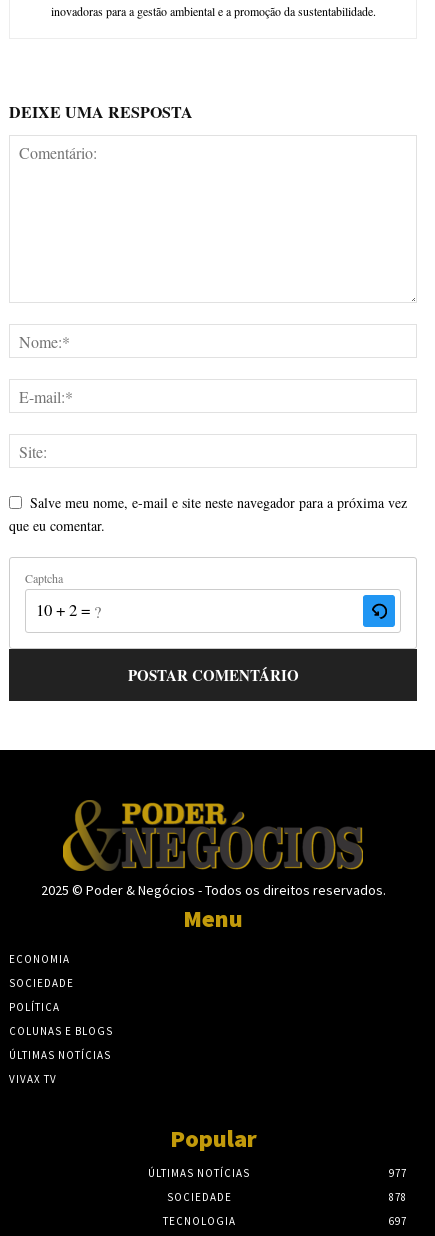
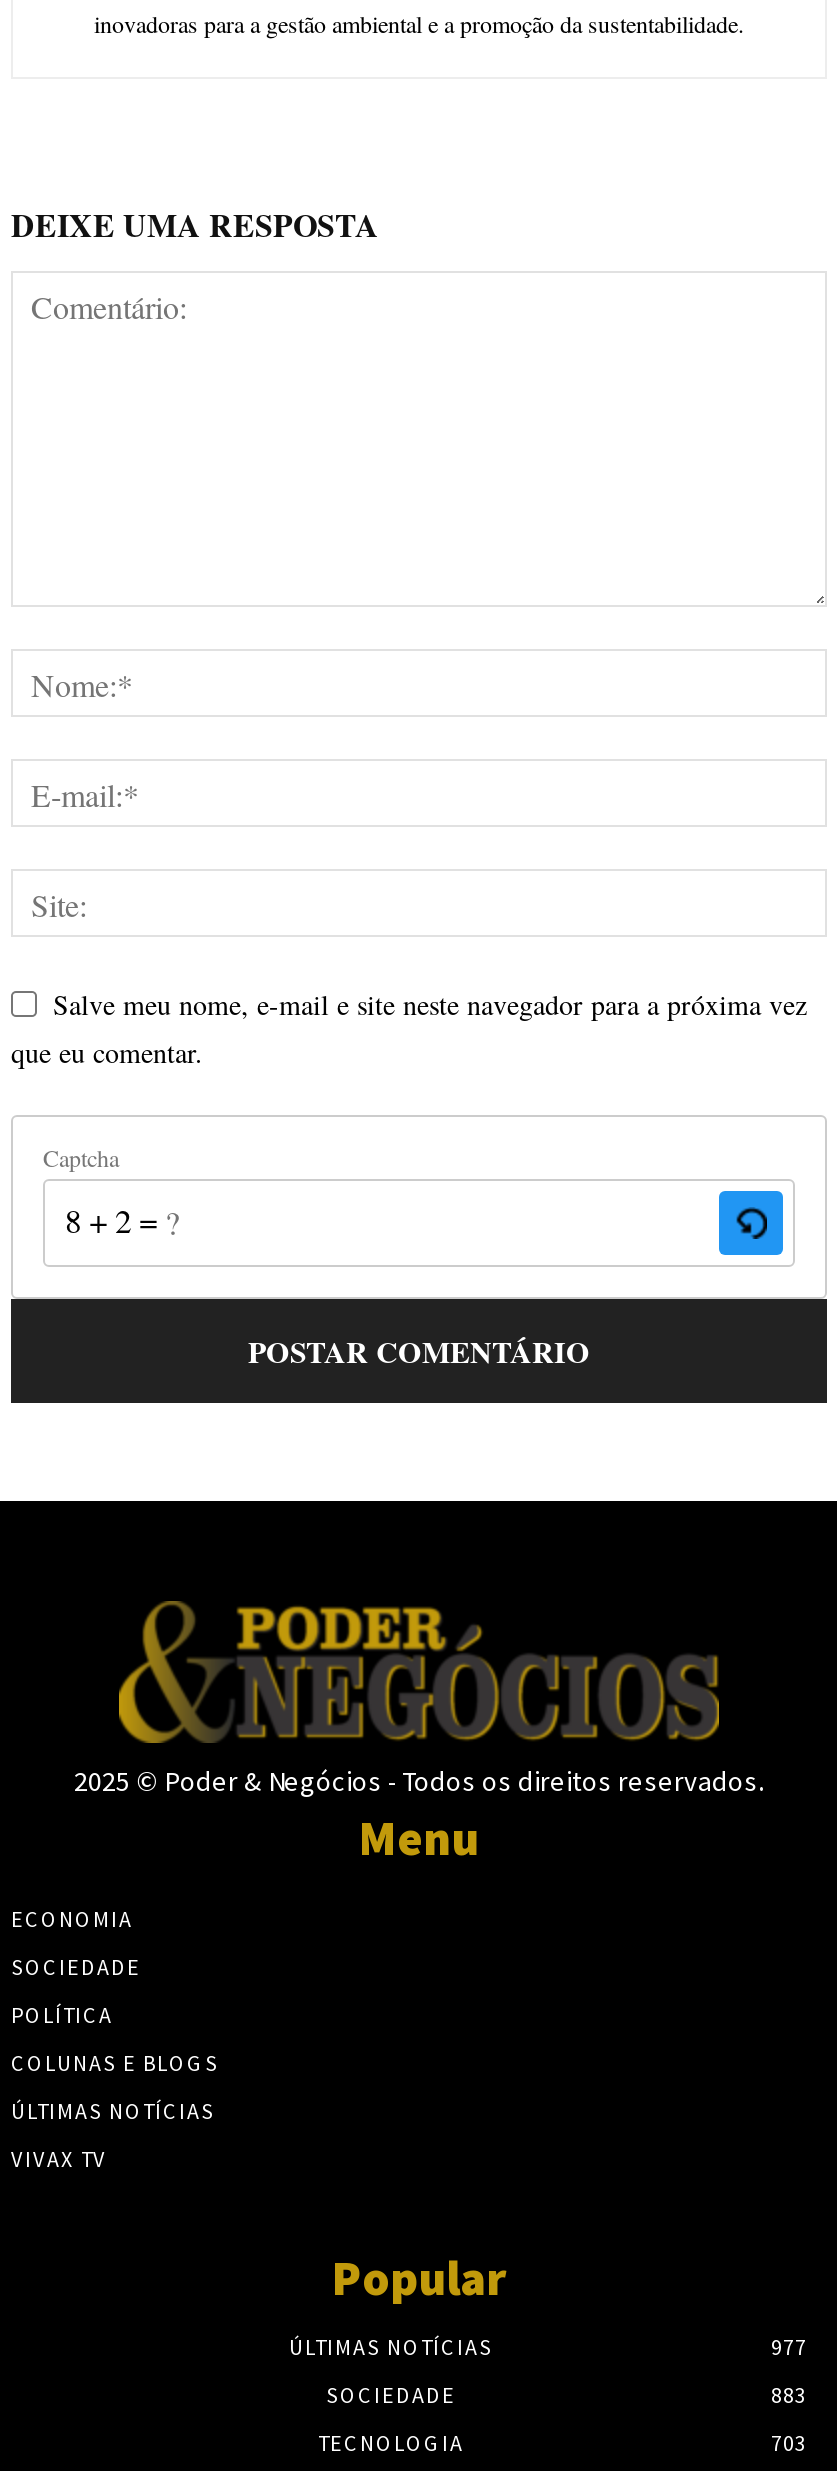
- 10 + 2 = ?
+ 8 + 2 = ?

- 878
+ 883

- 697
+ 703
